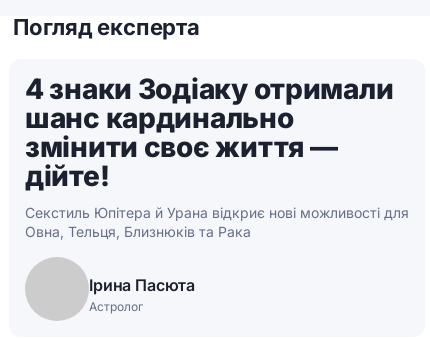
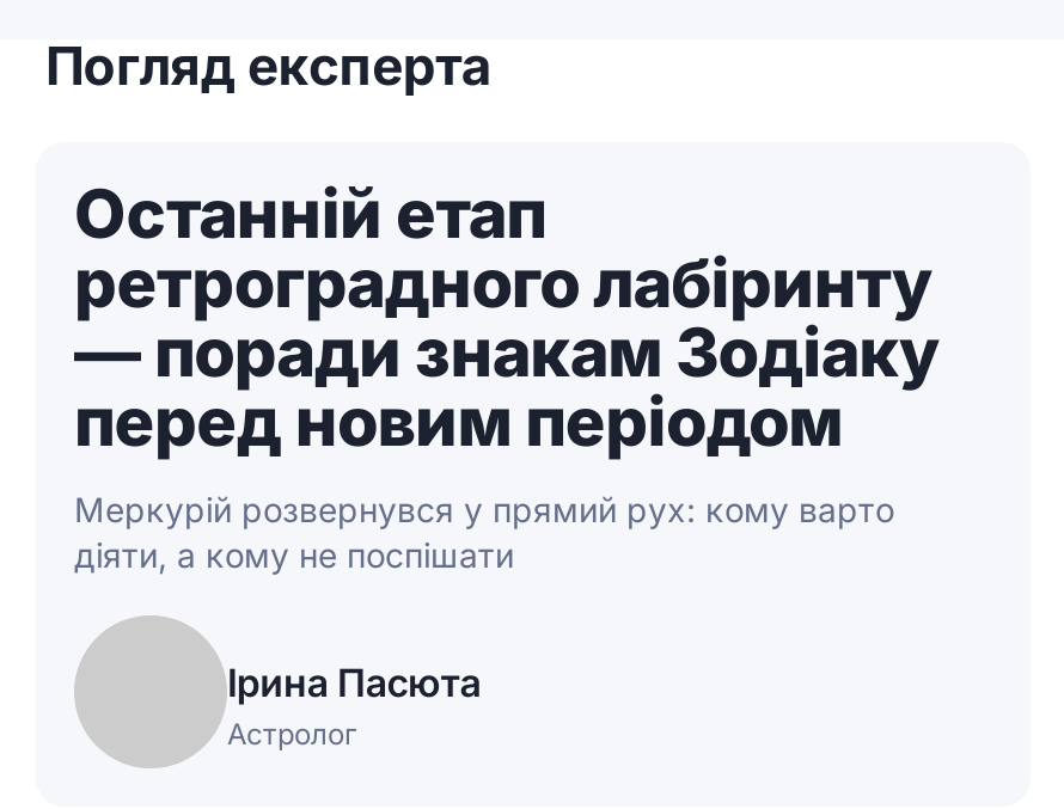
- 4 знаки Зодіаку отримали
- шанс кардинально
- змінити своє життя —
- дійте!
- Секстиль Юпітера й Урана відкриє нові можливості для
- Овна, Тельця, Близнюків та Рака
+ Останній етап
+ ретроградного лабіринту
+ — поради знакам Зодіаку
+ перед новим періодом
+ Меркурій розвернувся у прямий рух: кому варто
+ діяти, а кому не поспішати
